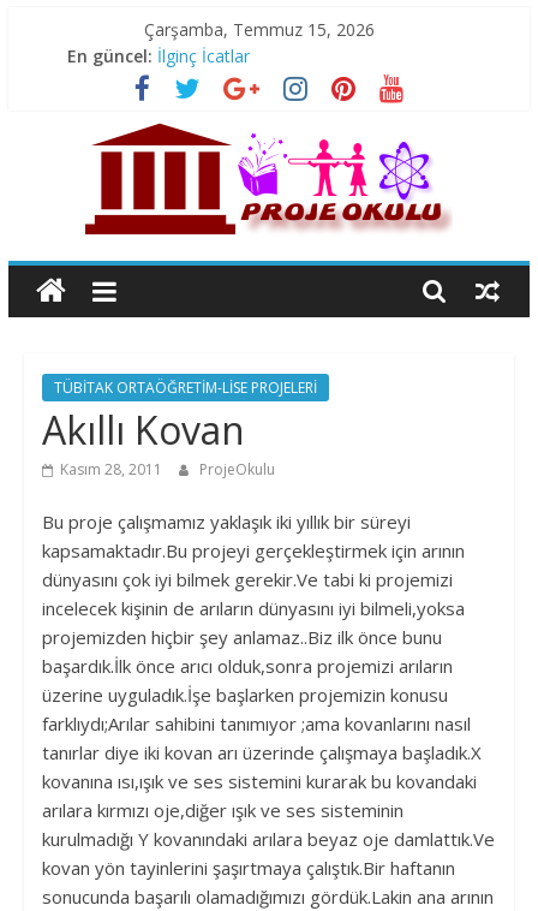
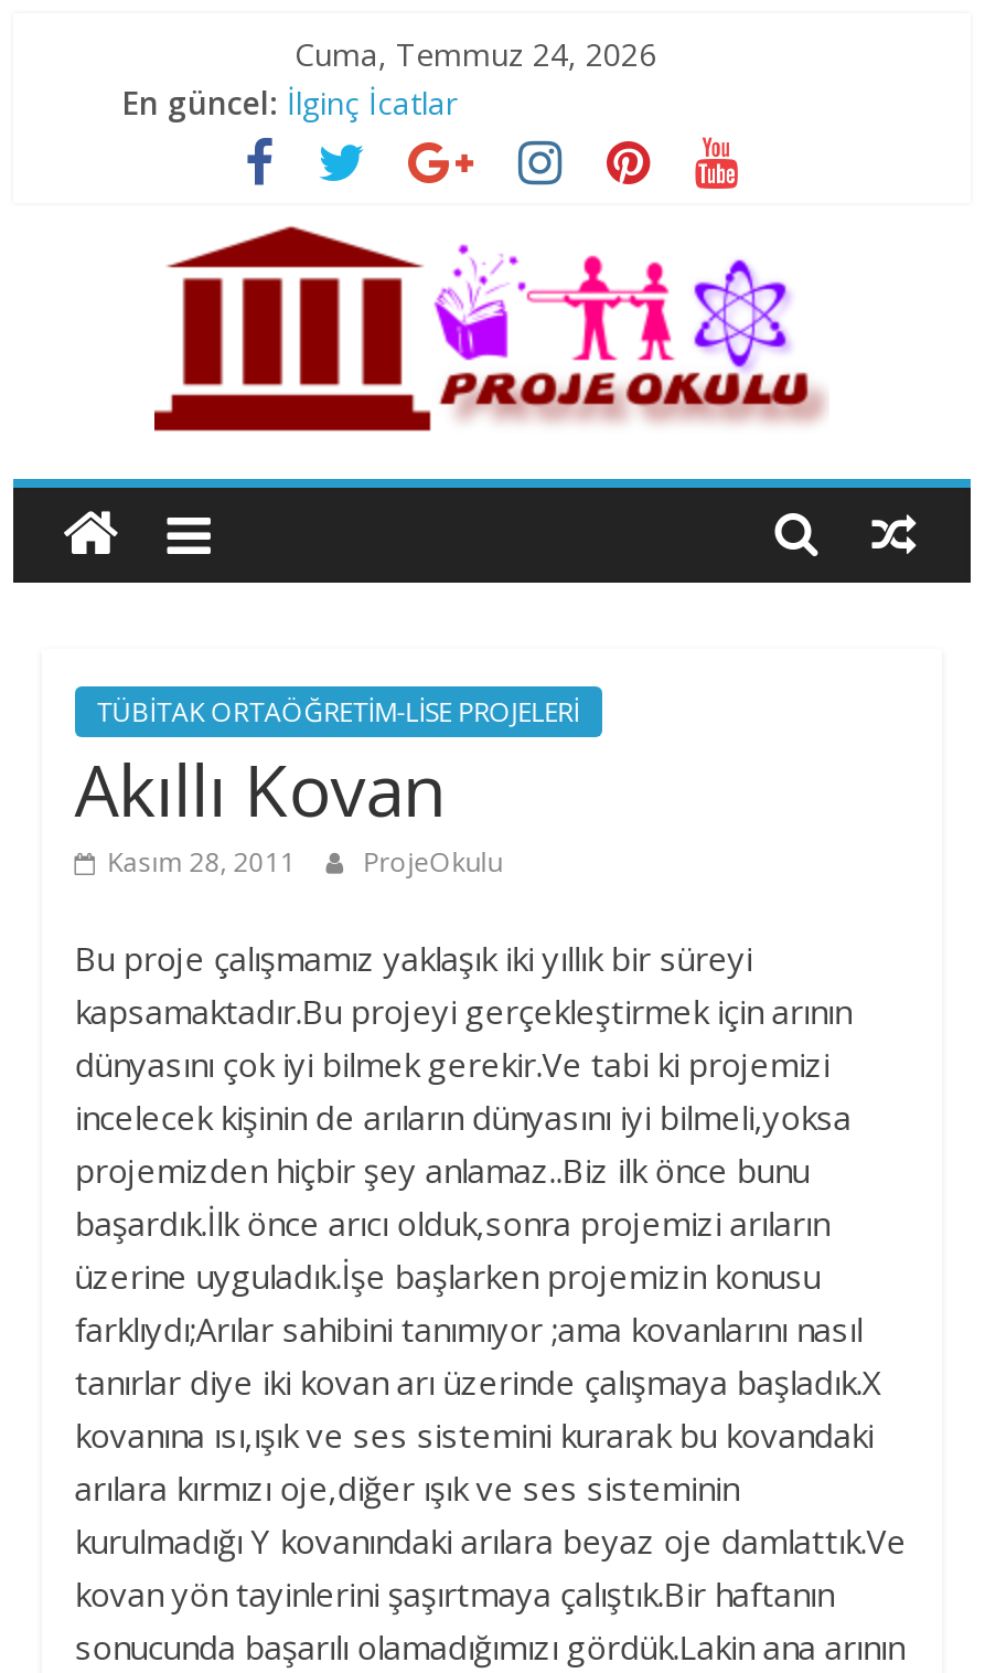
- Çarşamba, Temmuz 15, 2026
+ Cuma, Temmuz 24, 2026
